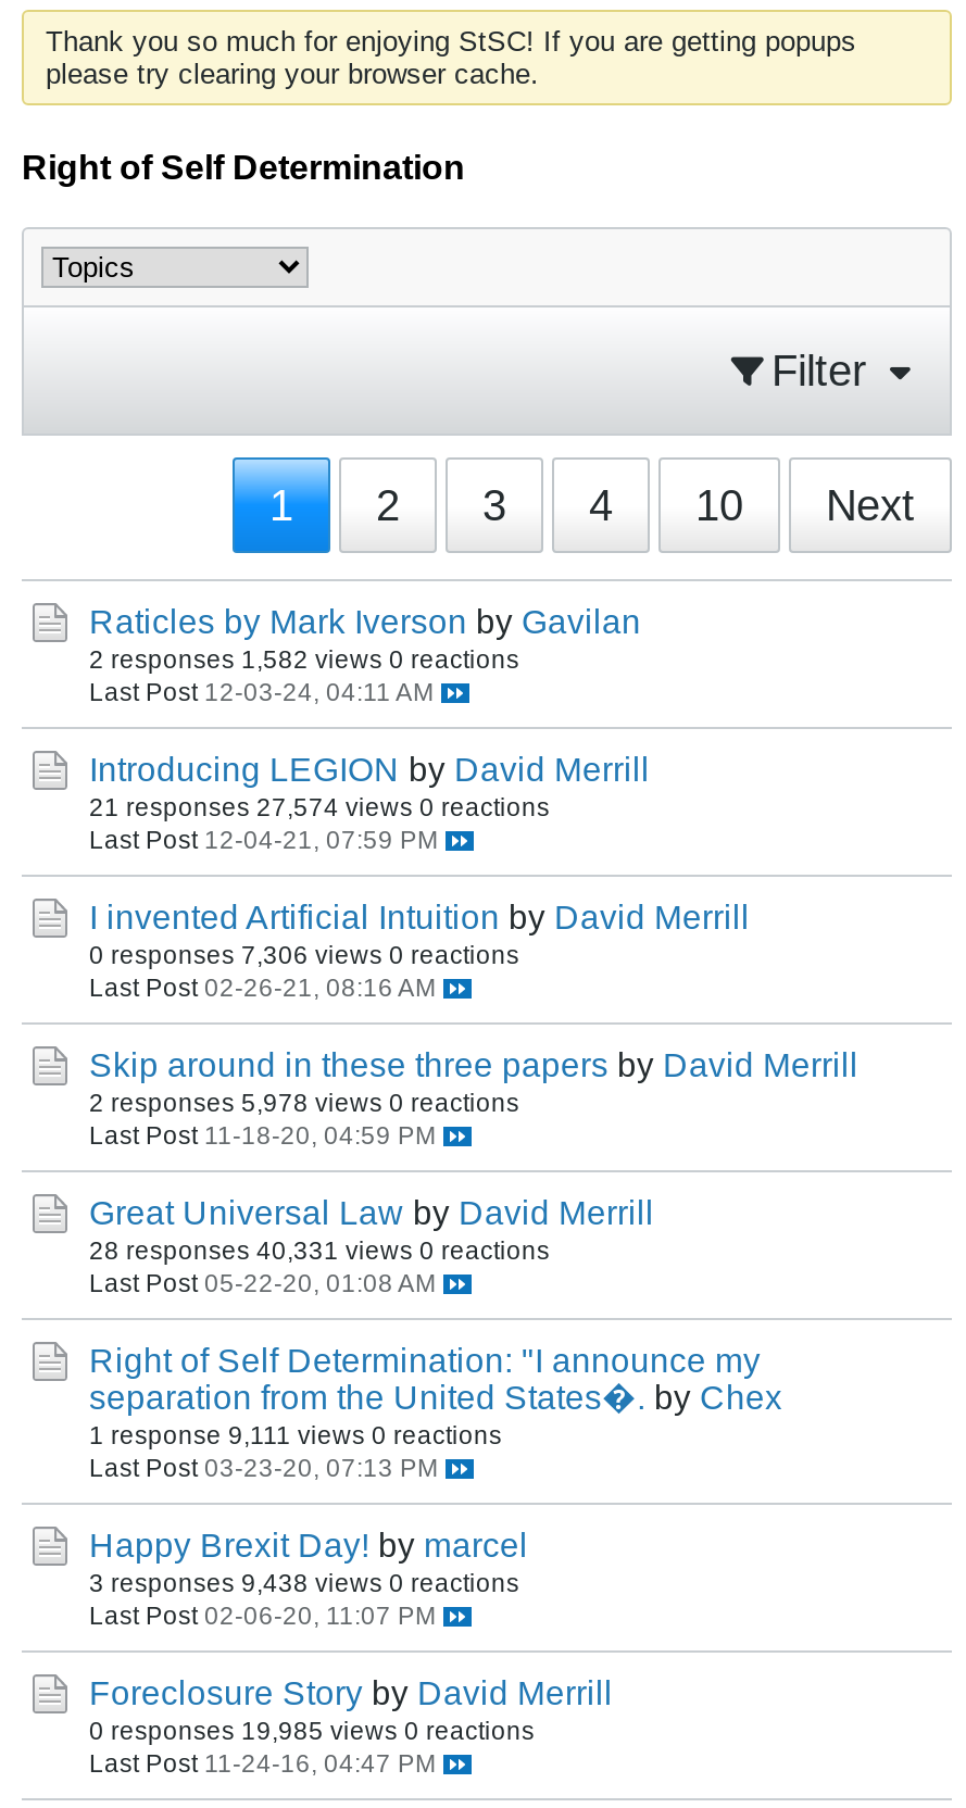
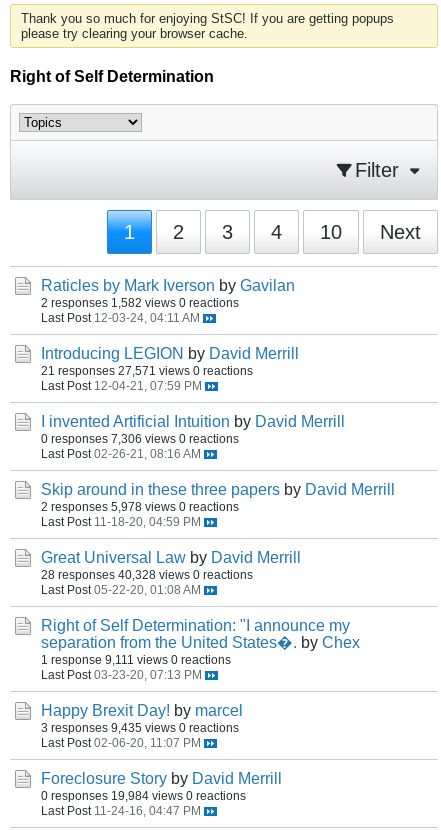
- 21 responses 27,574 views 0 reactions
+ 21 responses 27,571 views 0 reactions

- 28 responses 40,331 views 0 reactions
+ 28 responses 40,328 views 0 reactions

- 3 responses 9,438 views 0 reactions
+ 3 responses 9,435 views 0 reactions

- 0 responses 19,985 views 0 reactions
+ 0 responses 19,984 views 0 reactions
